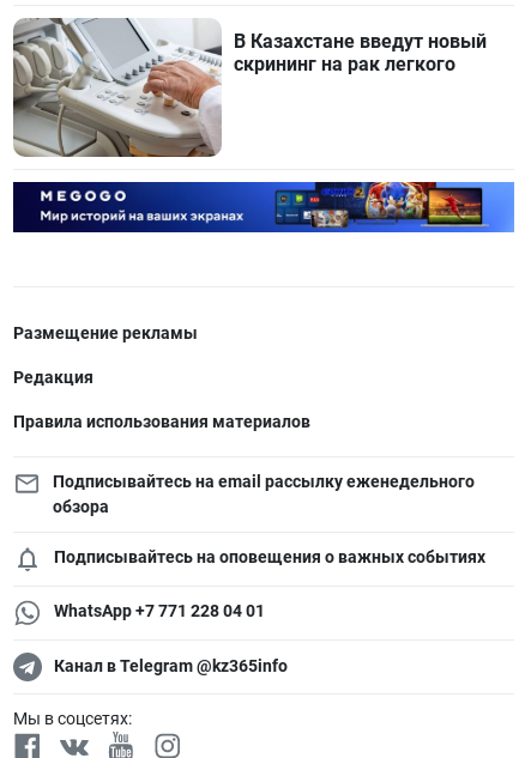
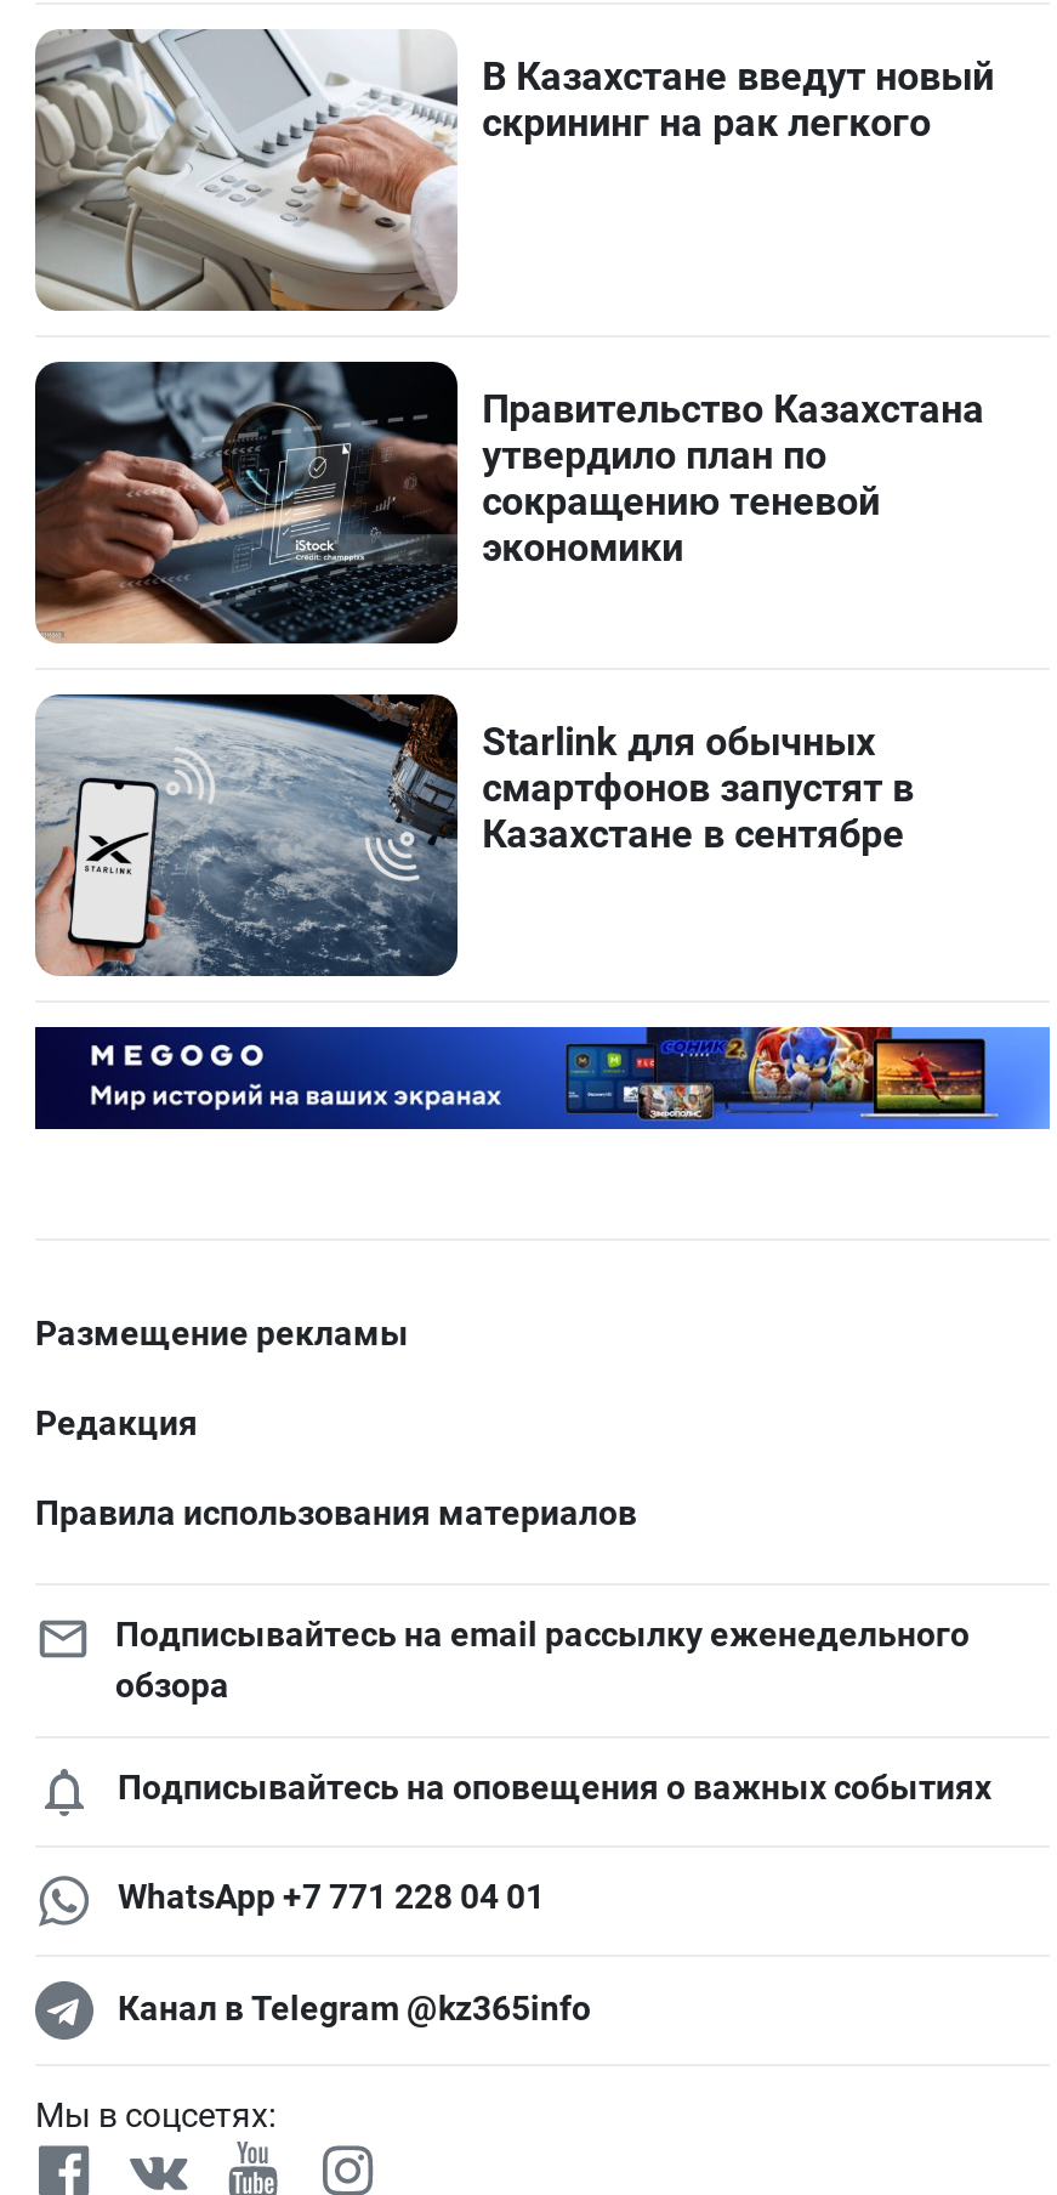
+ [image]
+ Правительство Казахстана
+ утвердило план по
+ сокращению теневой
+ экономики

+ [image]
+ Starlink для обычных
+ смартфонов запустят в
+ Казахстане в сентябре
